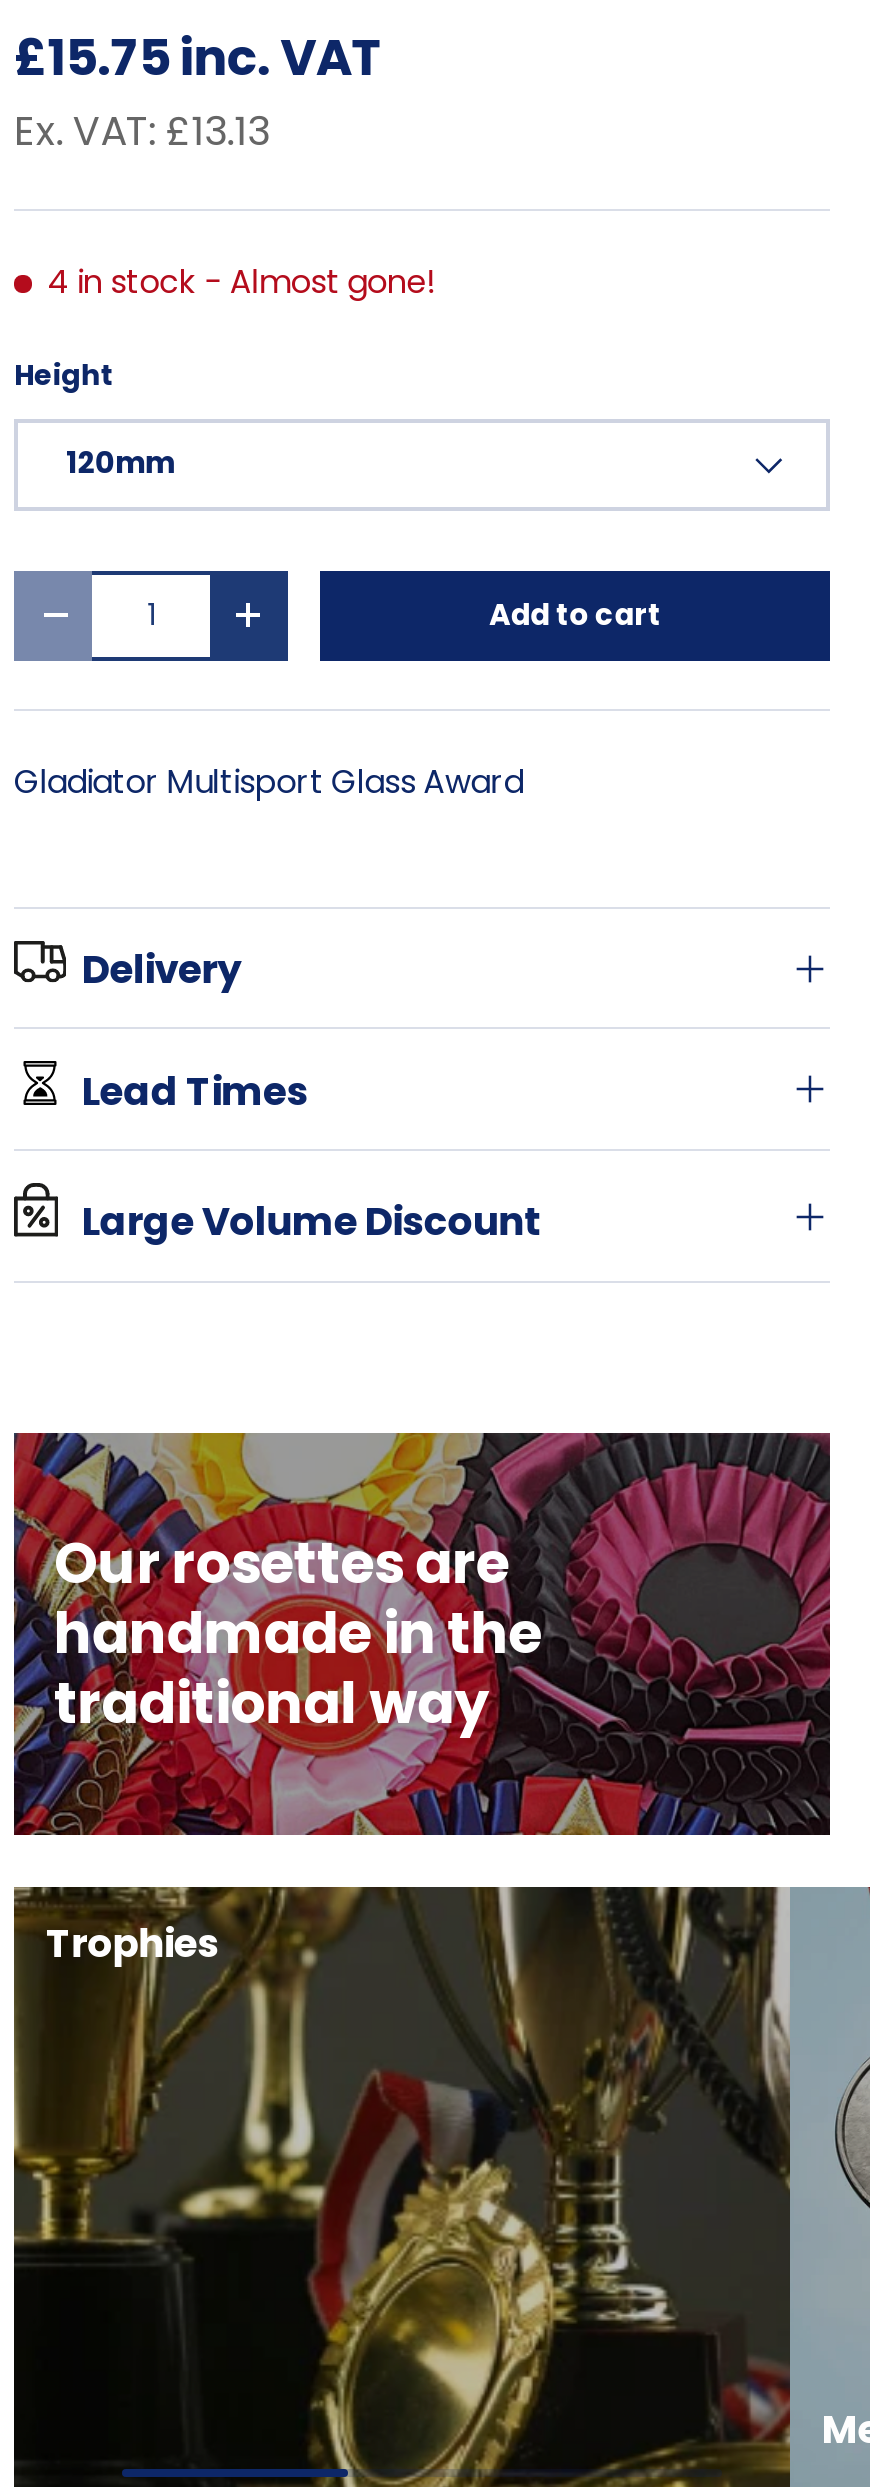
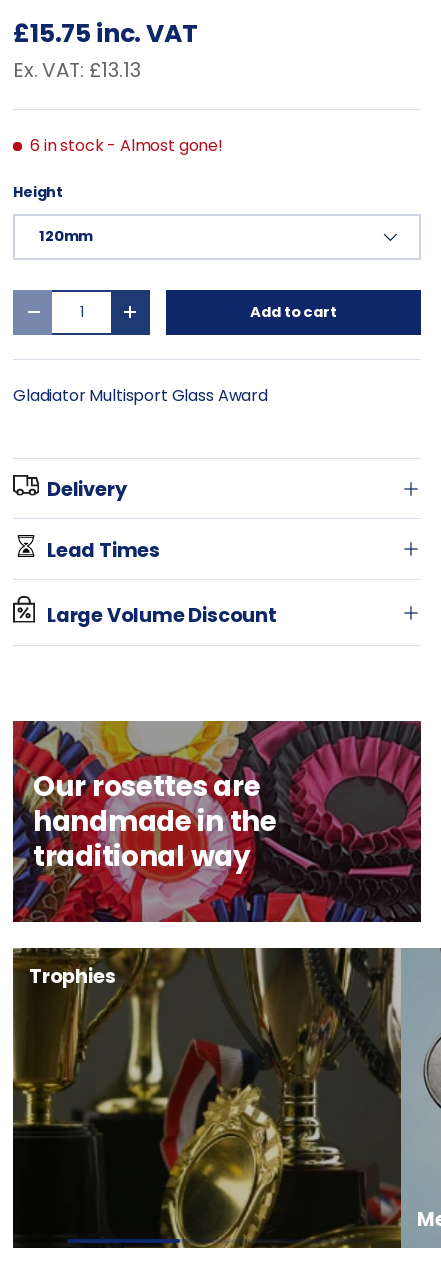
- 4 in stock - Almost gone!
+ 6 in stock - Almost gone!
